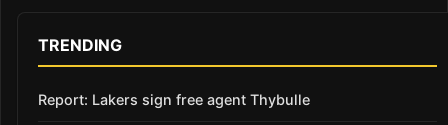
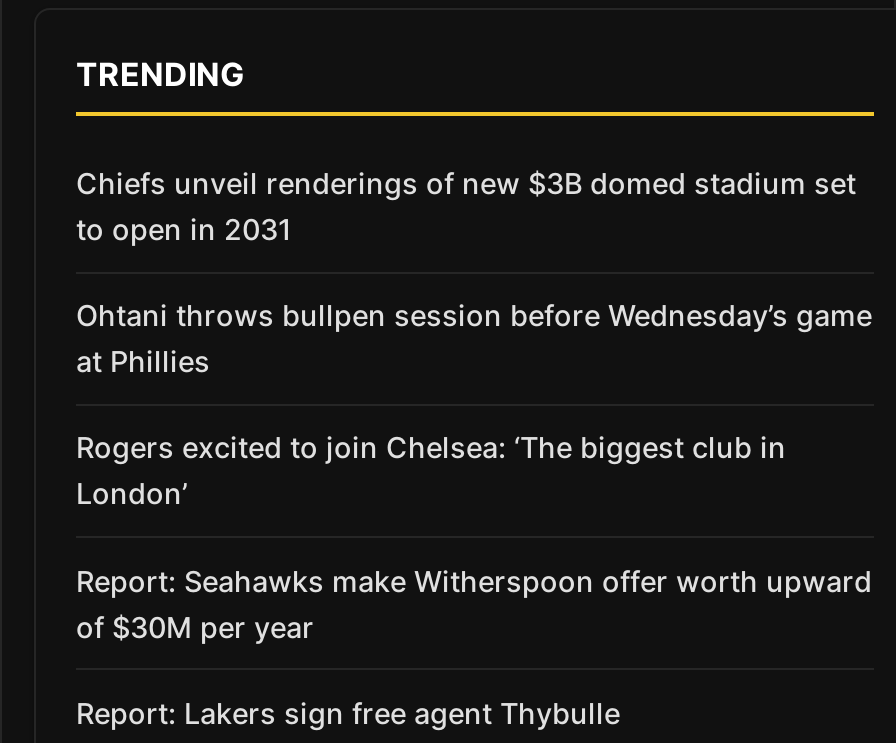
+ Chiefs unveil renderings of new $3B domed stadium set
+ to open in 2031
+ Ohtani throws bullpen session before Wednesday’s game
+ at Phillies
+ Rogers excited to join Chelsea: ‘The biggest club in
+ London’
+ Report: Seahawks make Witherspoon offer worth upward
+ of $30M per year
